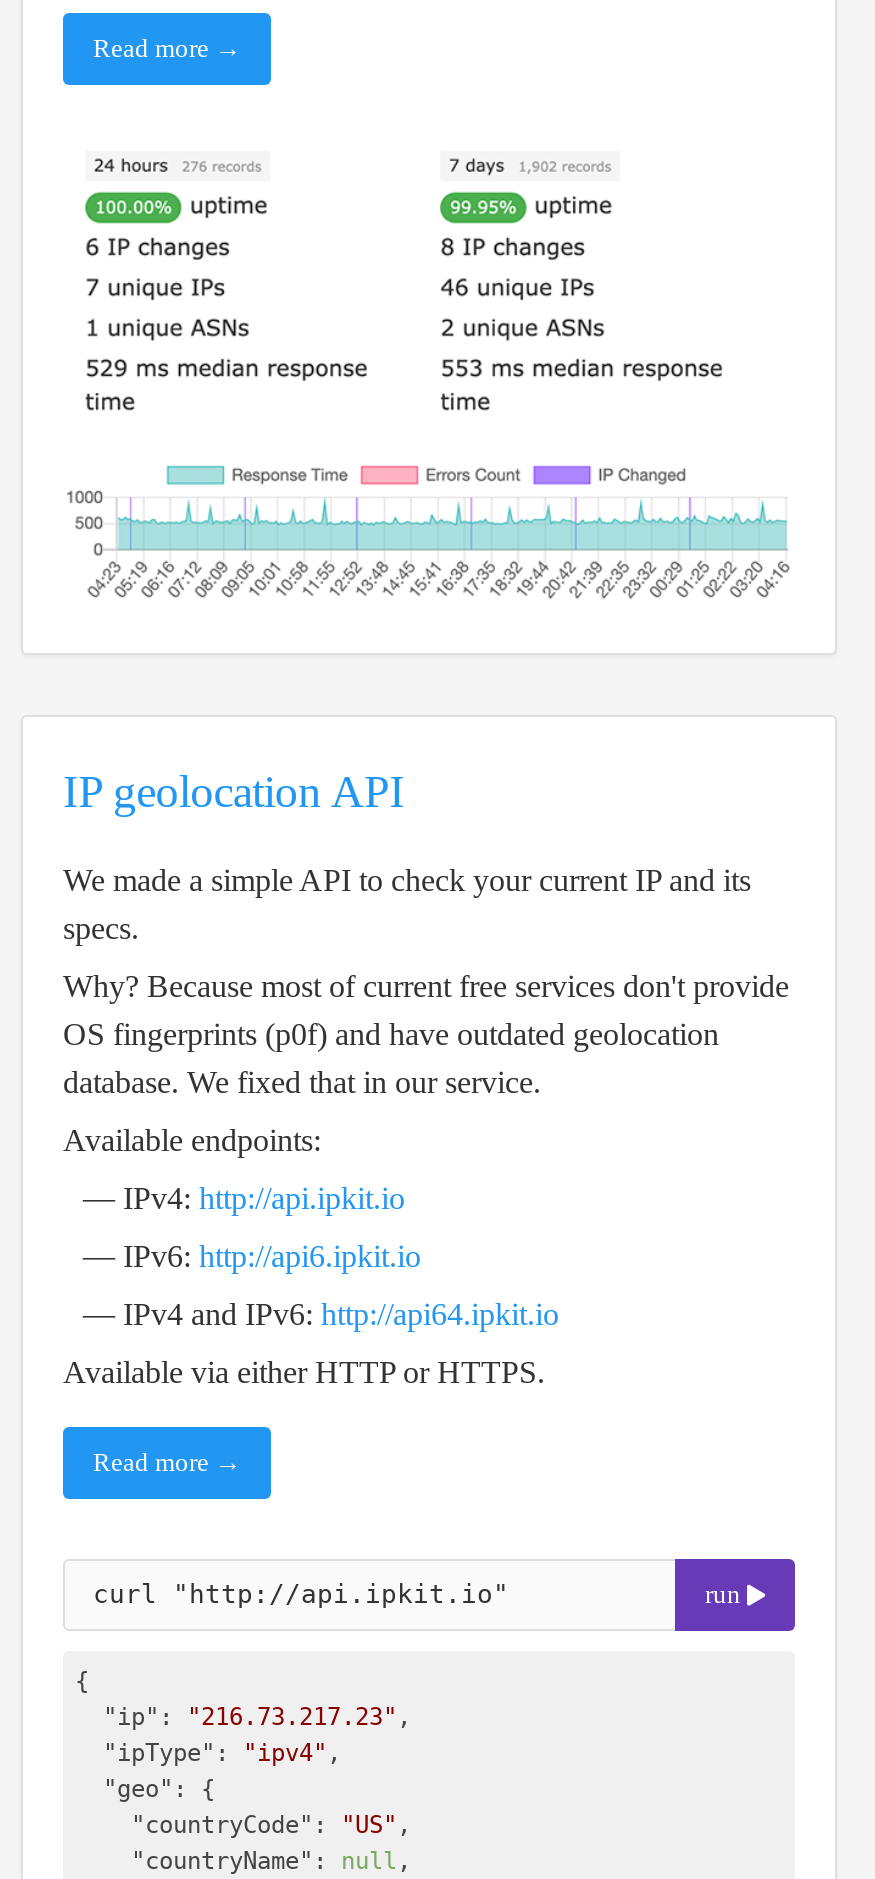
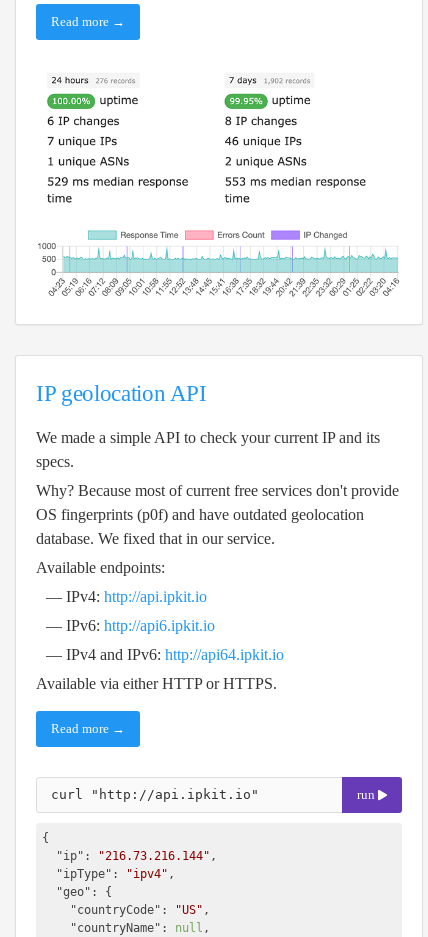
- "ip": "216.73.217.23",
+ "ip": "216.73.216.144",
